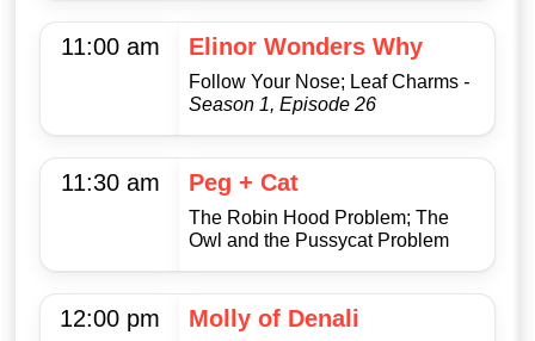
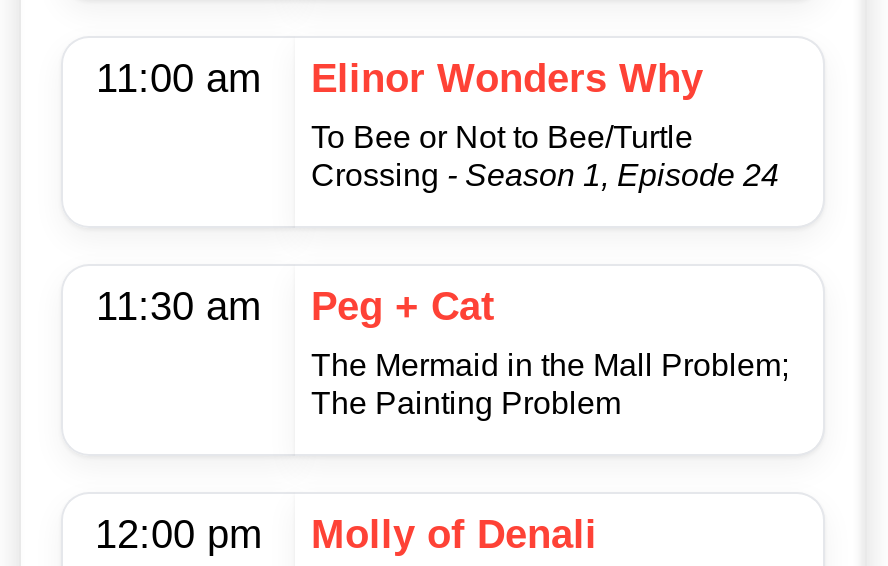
- Follow Your Nose; Leaf Charms -
- Season 1, Episode 26
+ To Bee or Not to Bee/Turtle
+ Crossing - Season 1, Episode 24

- The Robin Hood Problem; The
- Owl and the Pussycat Problem
+ The Mermaid in the Mall Problem;
+ The Painting Problem
